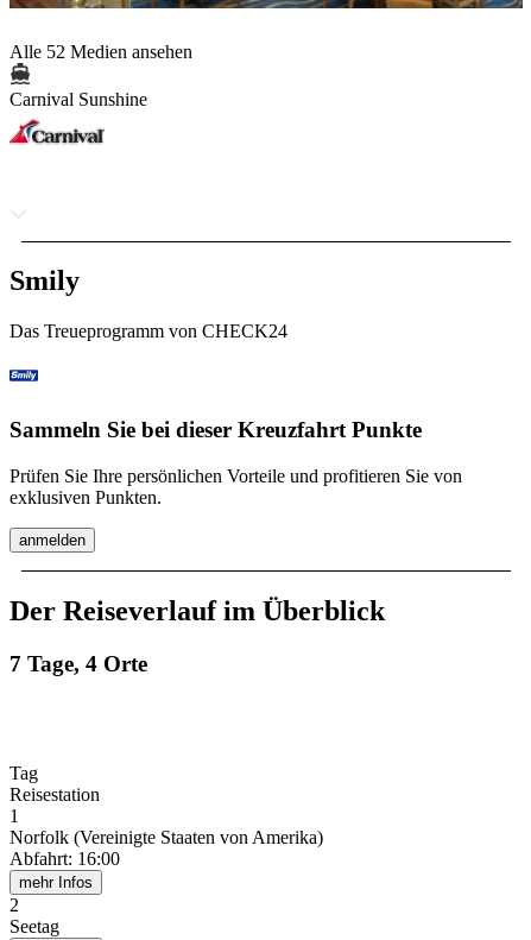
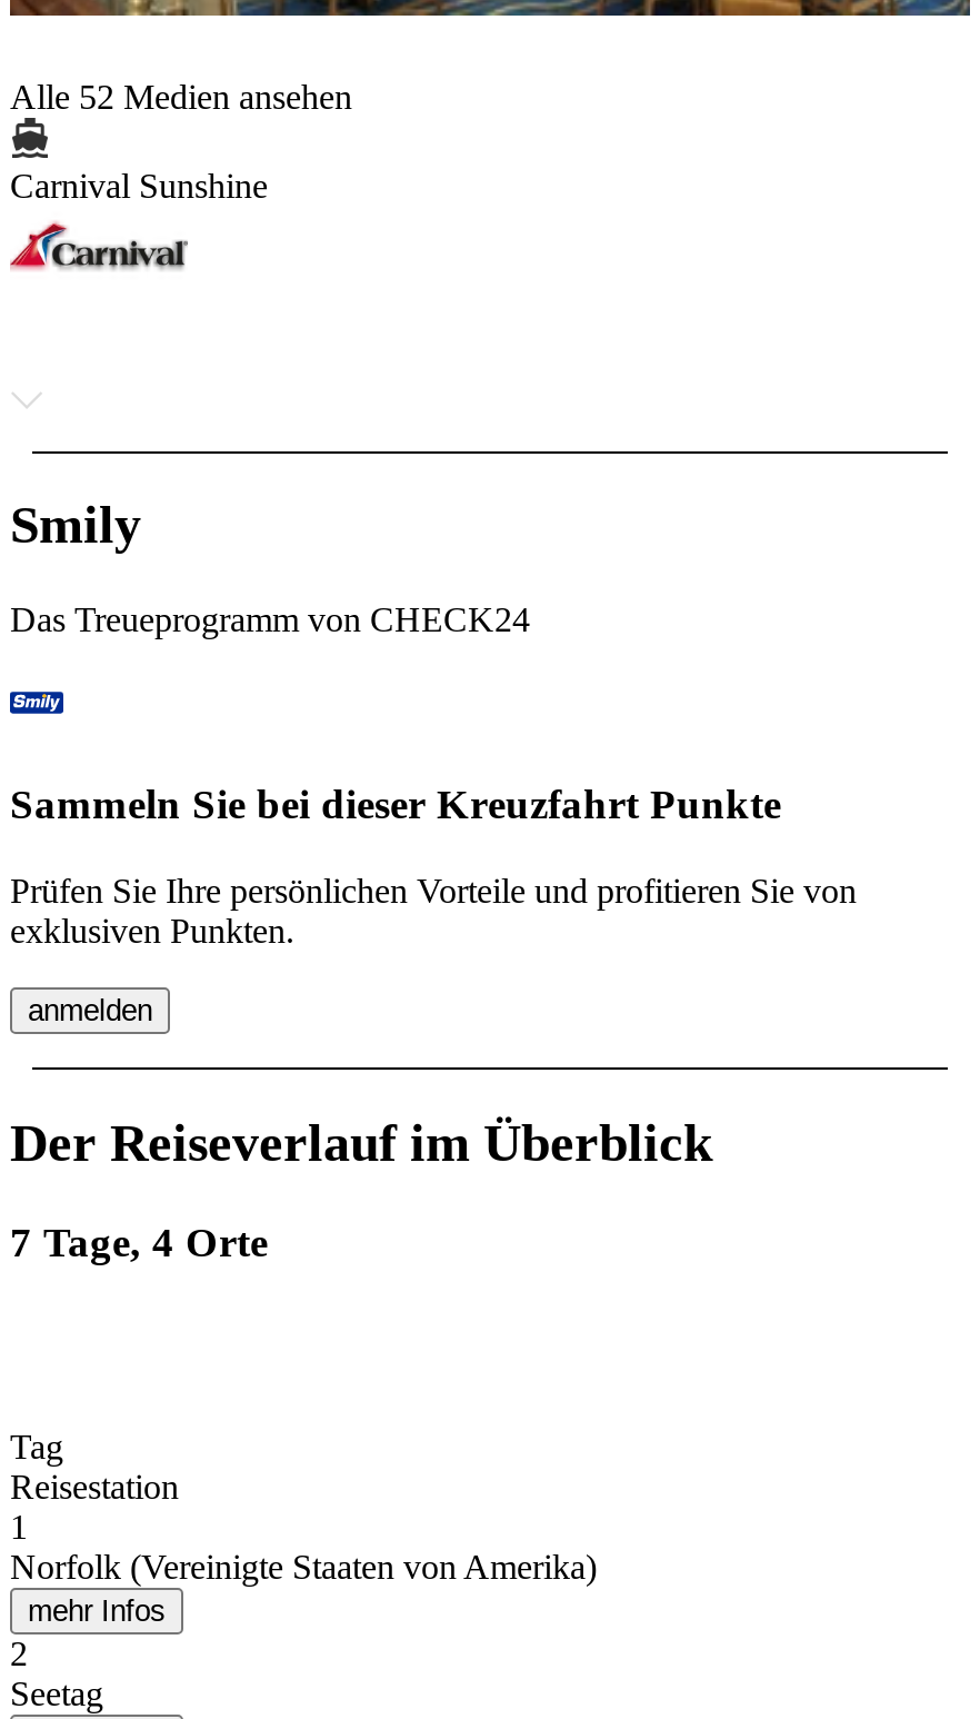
- Abfahrt: 16:00
